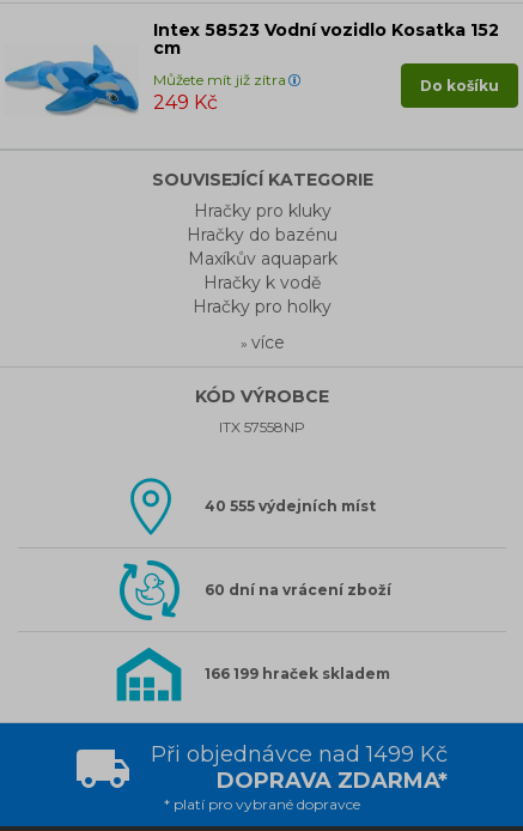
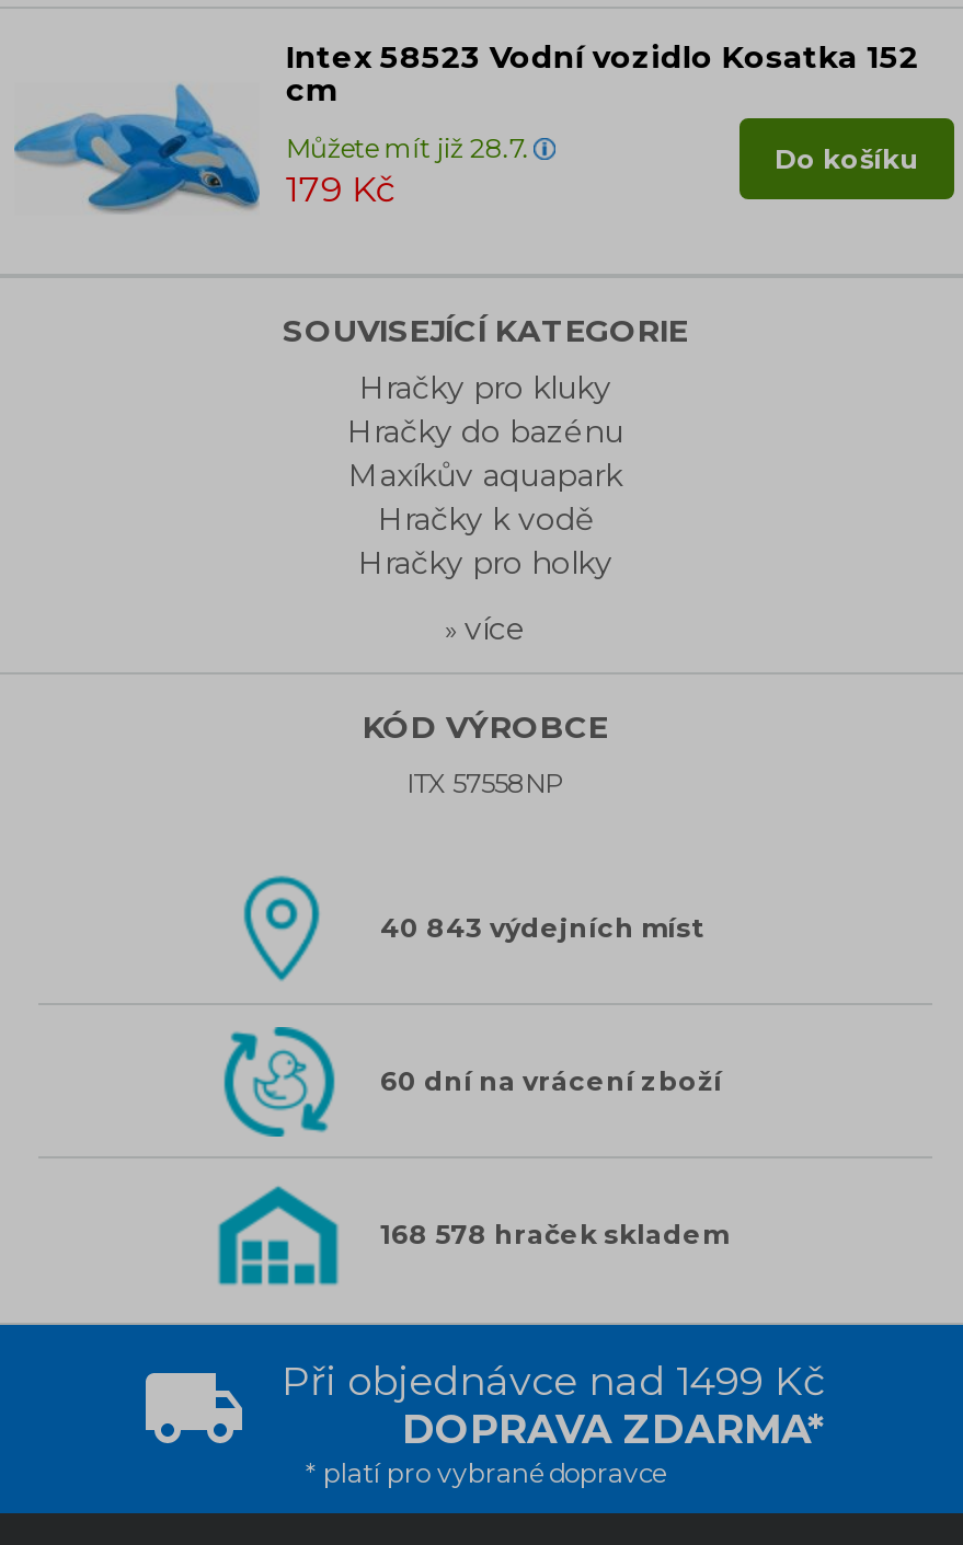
- Můžete mít již zítra
+ Můžete mít již 28.7.

- 249 Kč
+ 179 Kč

- 40 555 výdejních míst
+ 40 843 výdejních míst

- 166 199 hraček skladem
+ 168 578 hraček skladem
